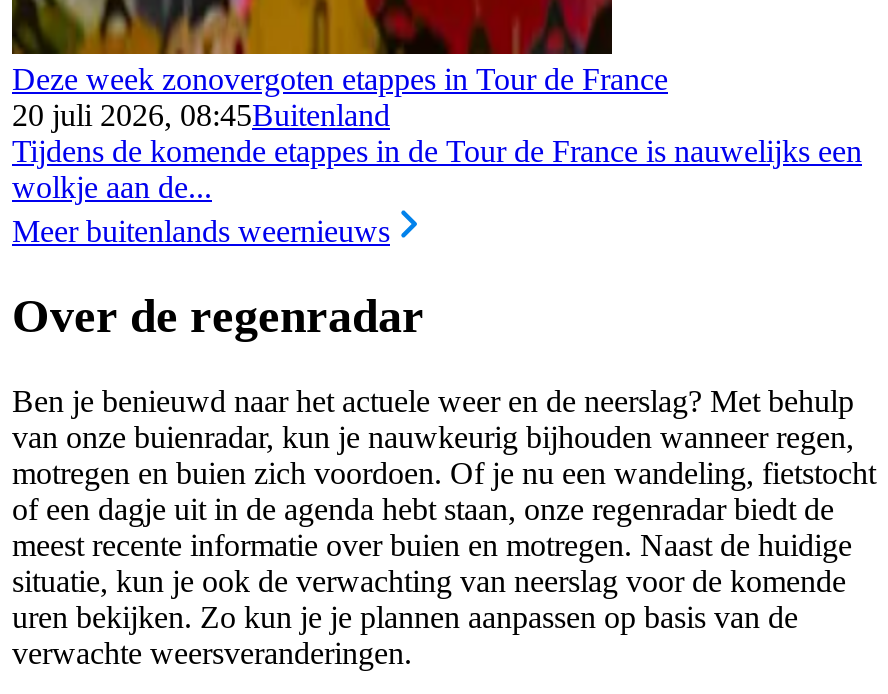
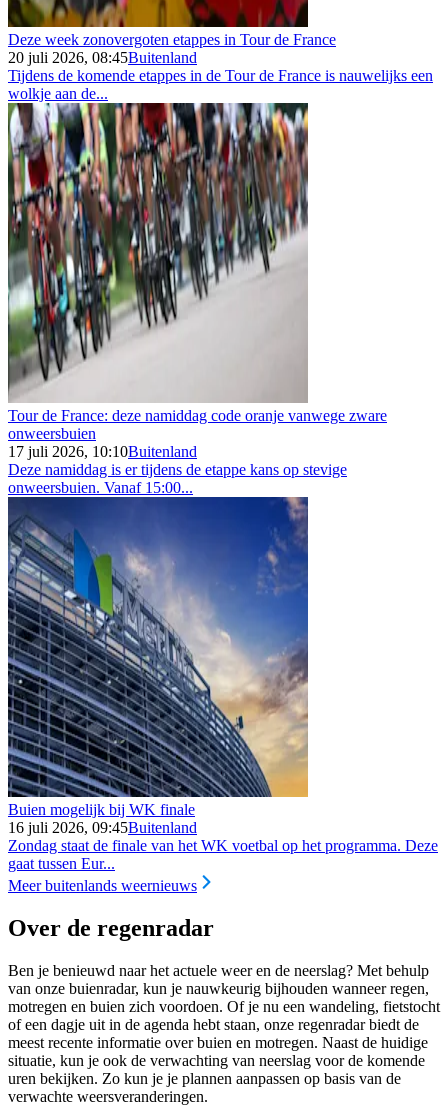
+ [image]
+ Tour de France: deze namiddag code oranje vanwege zware
+ onweersbuien
+ 17 juli 2026, 10:10Buitenland
+ Deze namiddag is er tijdens de etappe kans op stevige
+ onweersbuien. Vanaf 15:00...

+ [image]
+ Buien mogelijk bij WK finale
+ 16 juli 2026, 09:45Buitenland
+ Zondag staat de finale van het WK voetbal op het programma. Deze
+ gaat tussen Eur...
